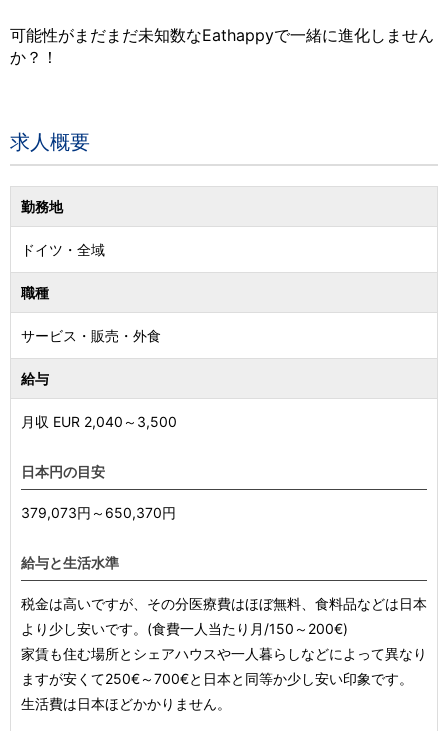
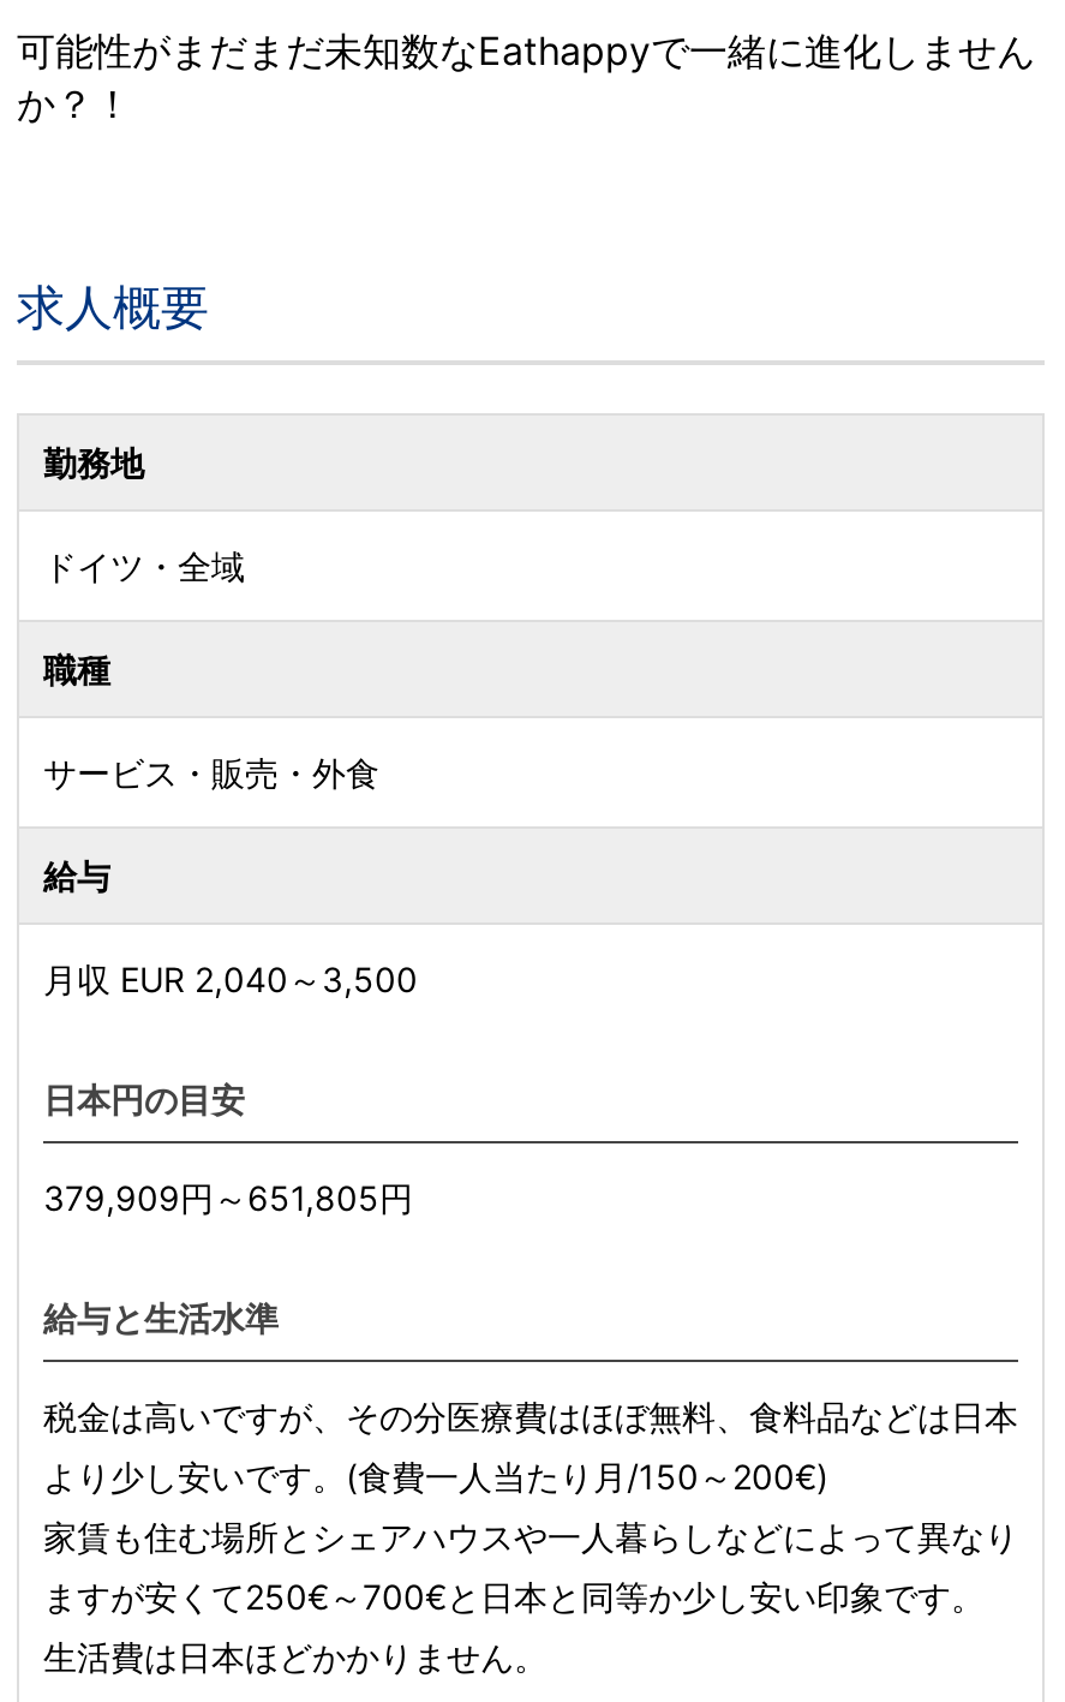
- 379,073円～650,370円
+ 379,909円～651,805円
